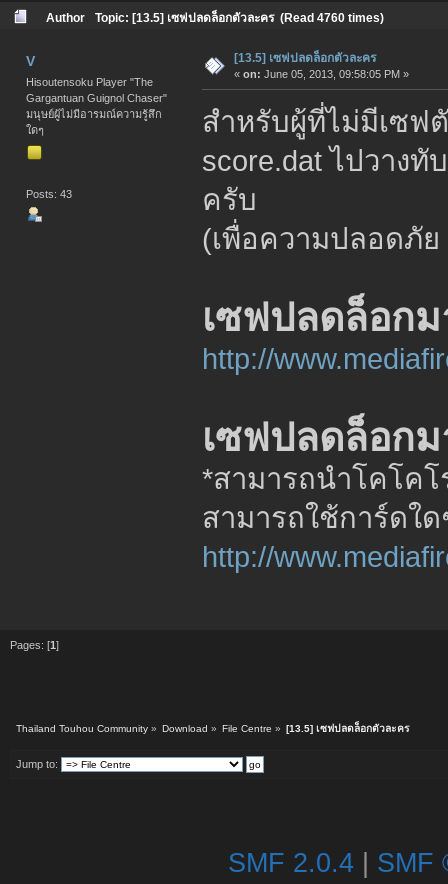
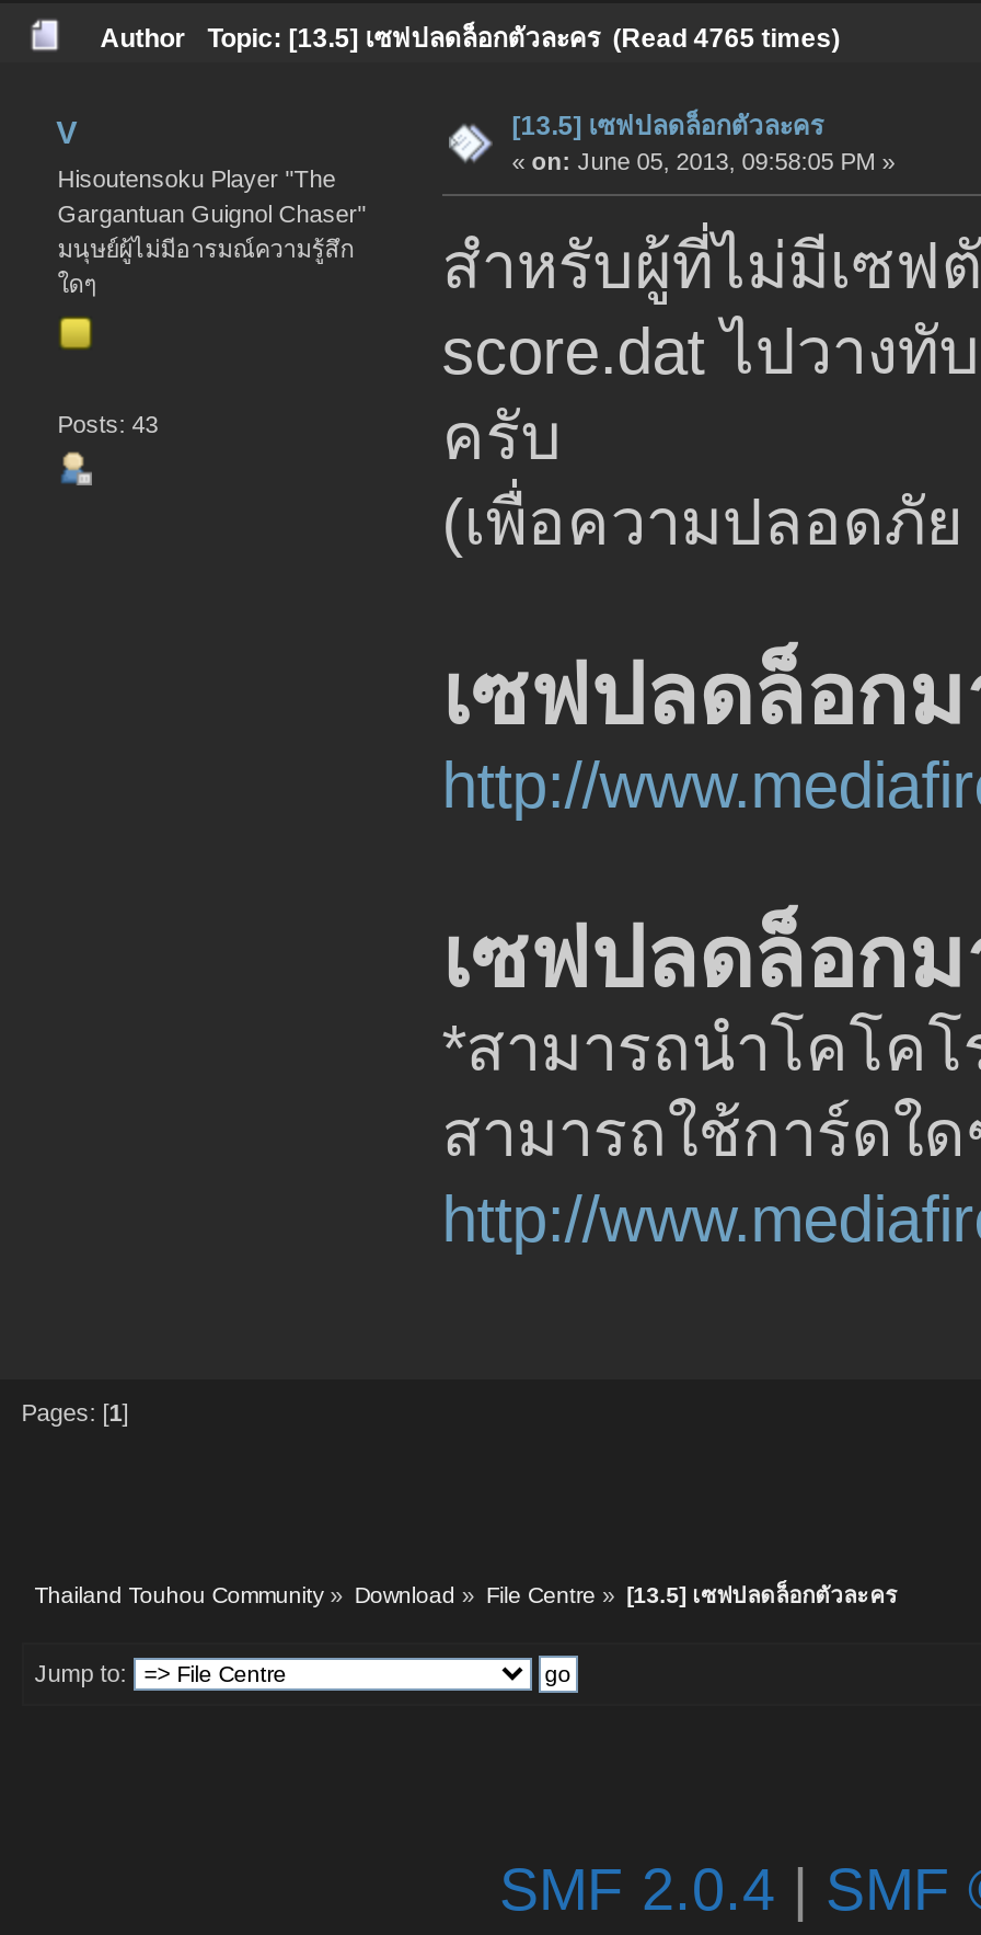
- Topic: [13.5] เซฟปลดล็อกตัวละคร (Read 4760 times)
+ Topic: [13.5] เซฟปลดล็อกตัวละคร (Read 4765 times)
